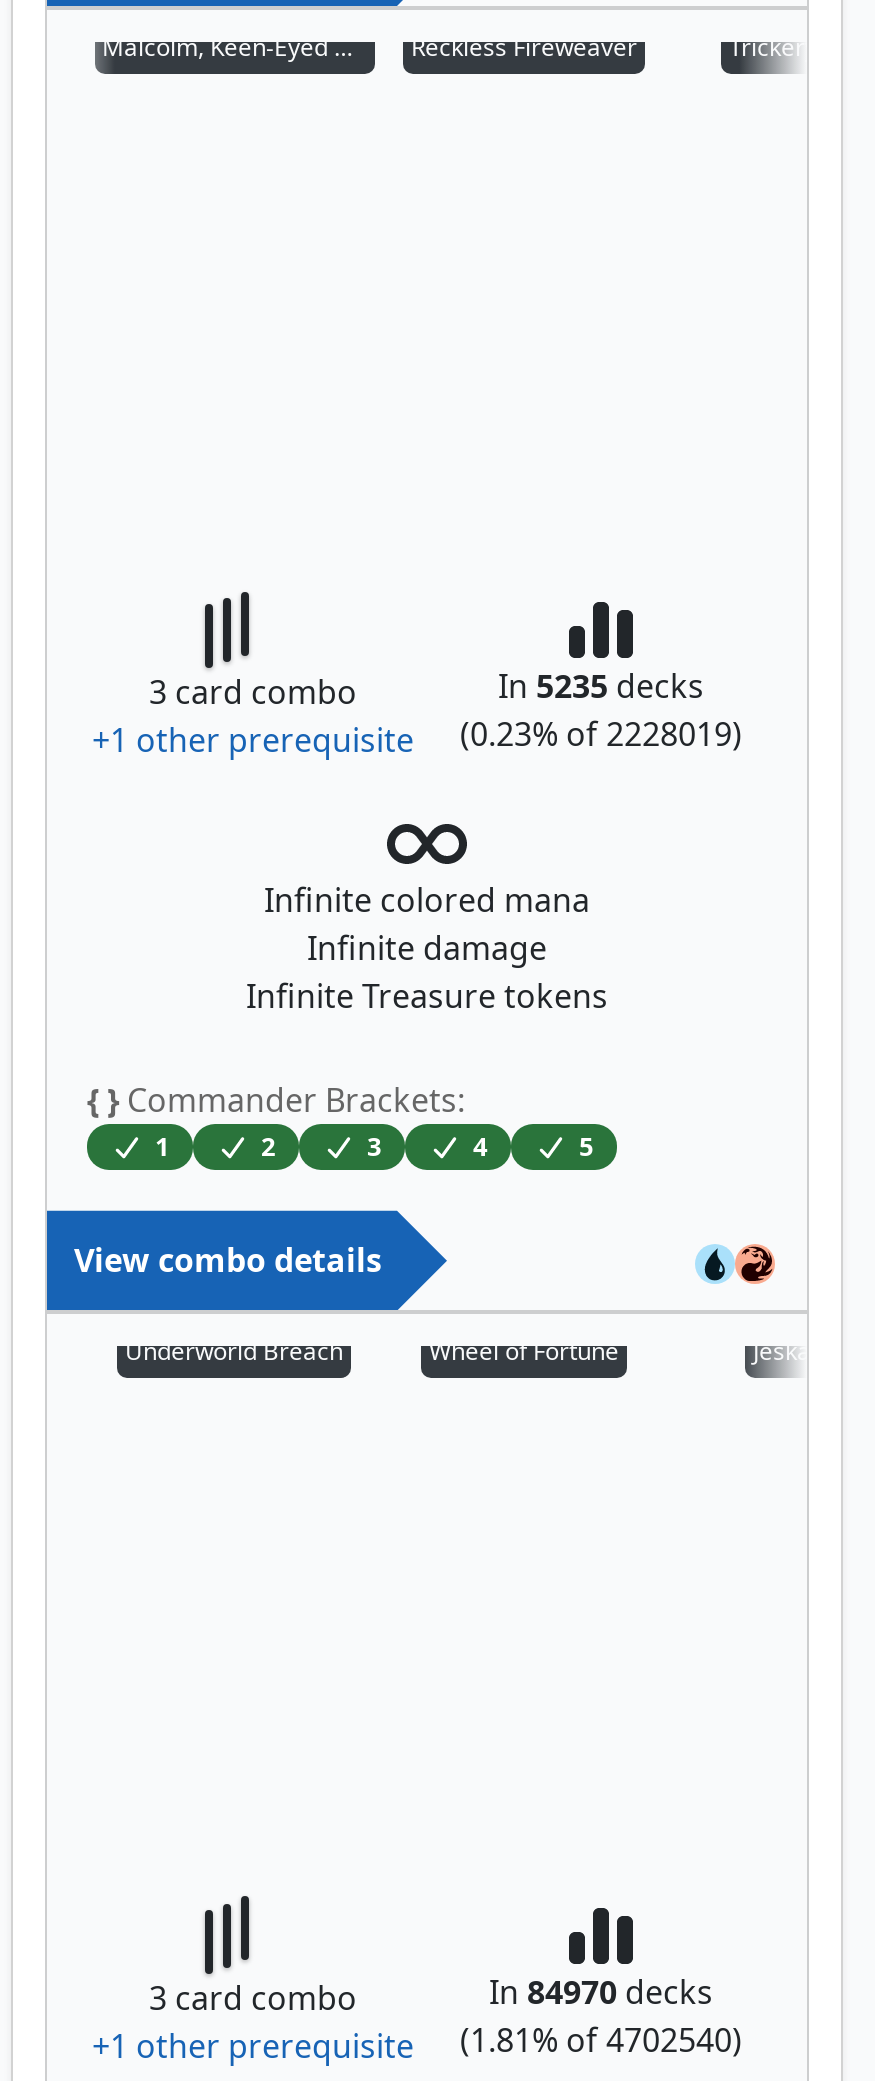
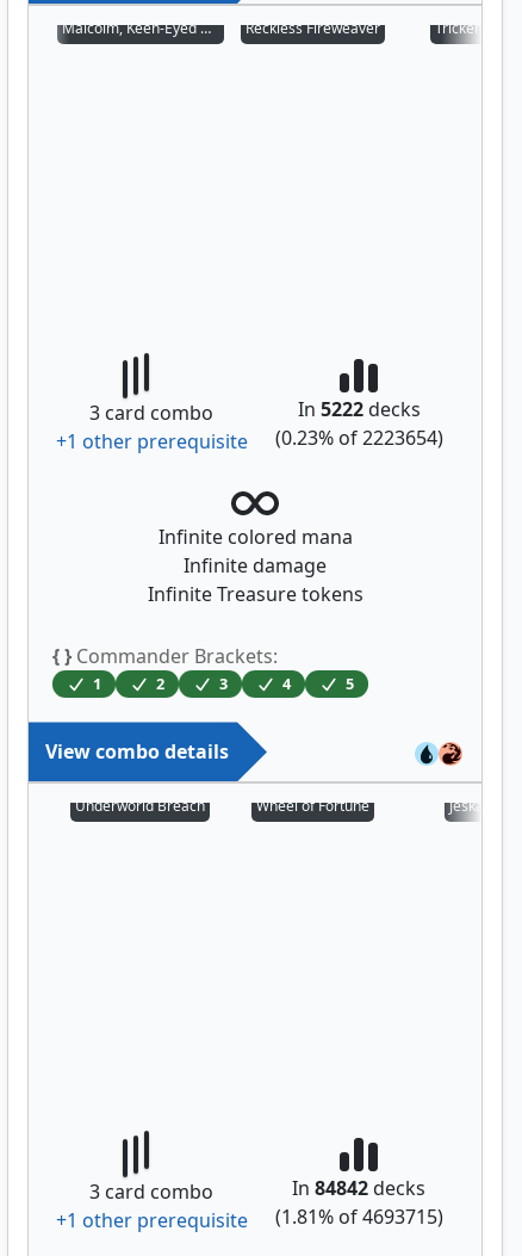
- In 5235 decks
+ In 5222 decks

- +1 other prerequisite (0.23% of 2228019)
+ +1 other prerequisite (0.23% of 2223654)

- In 84970 decks
+ In 84842 decks

- +1 other prerequisite (1.81% of 4702540)
+ +1 other prerequisite (1.81% of 4693715)
